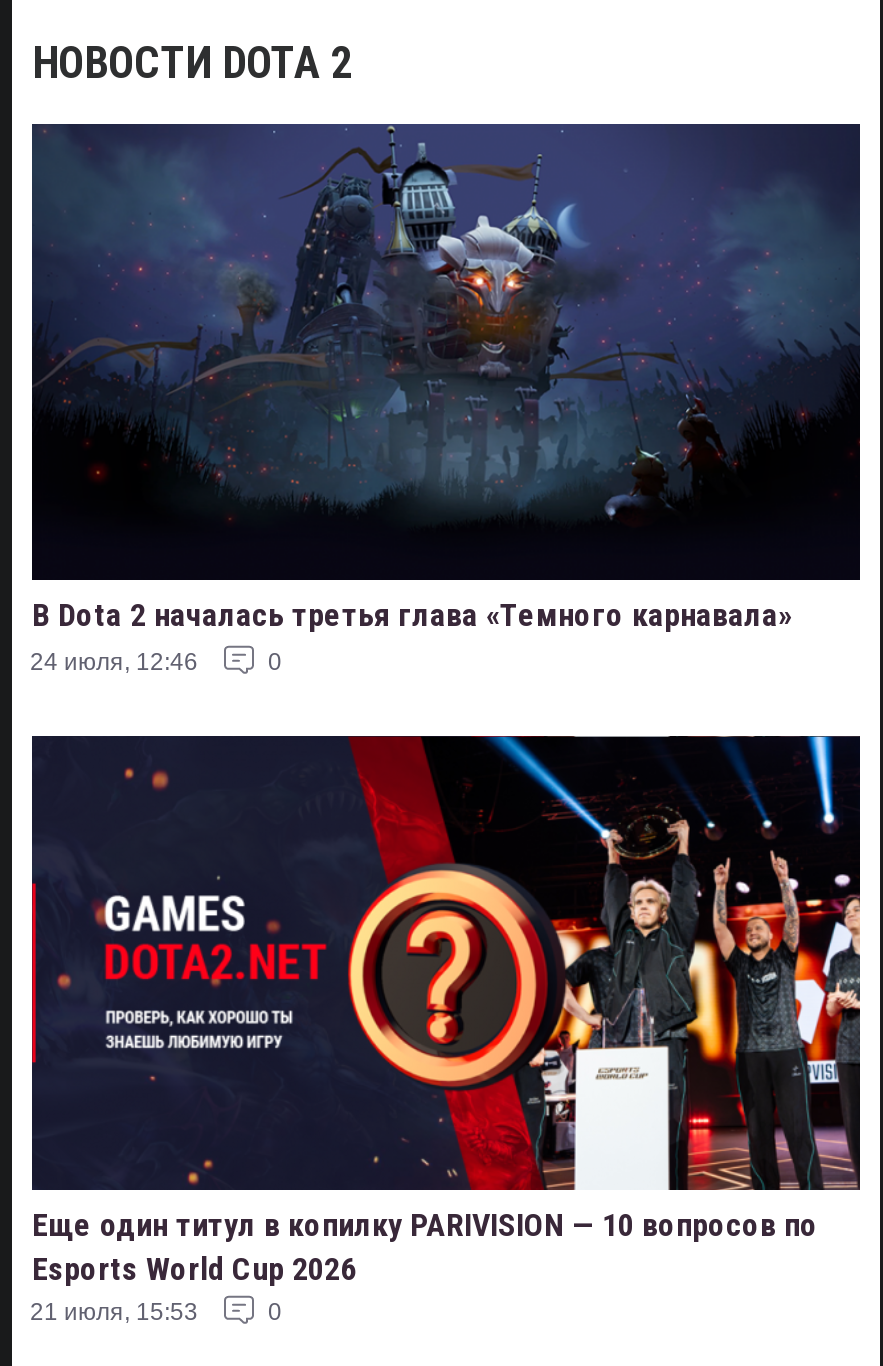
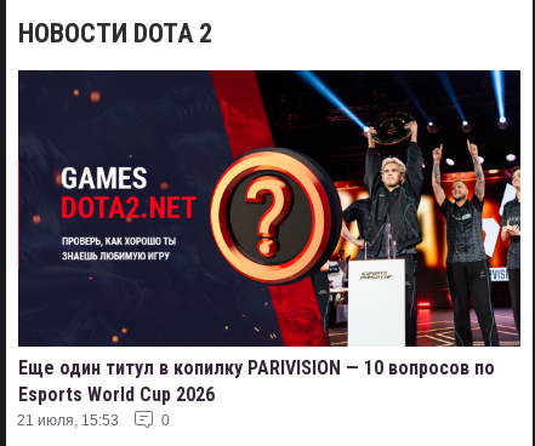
- [image]
- В Dota 2 началась третья глава «Темного карнавала»
- 24 июля, 12:46
- 0
